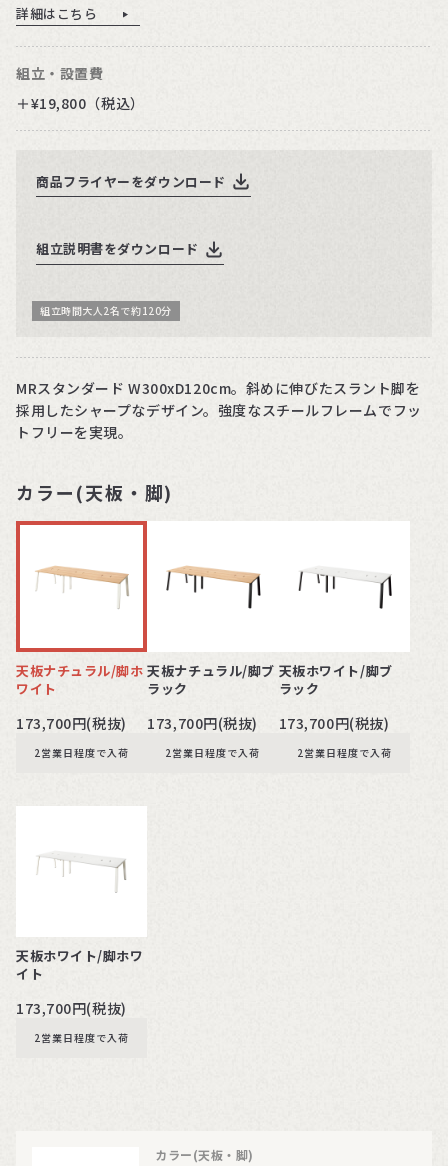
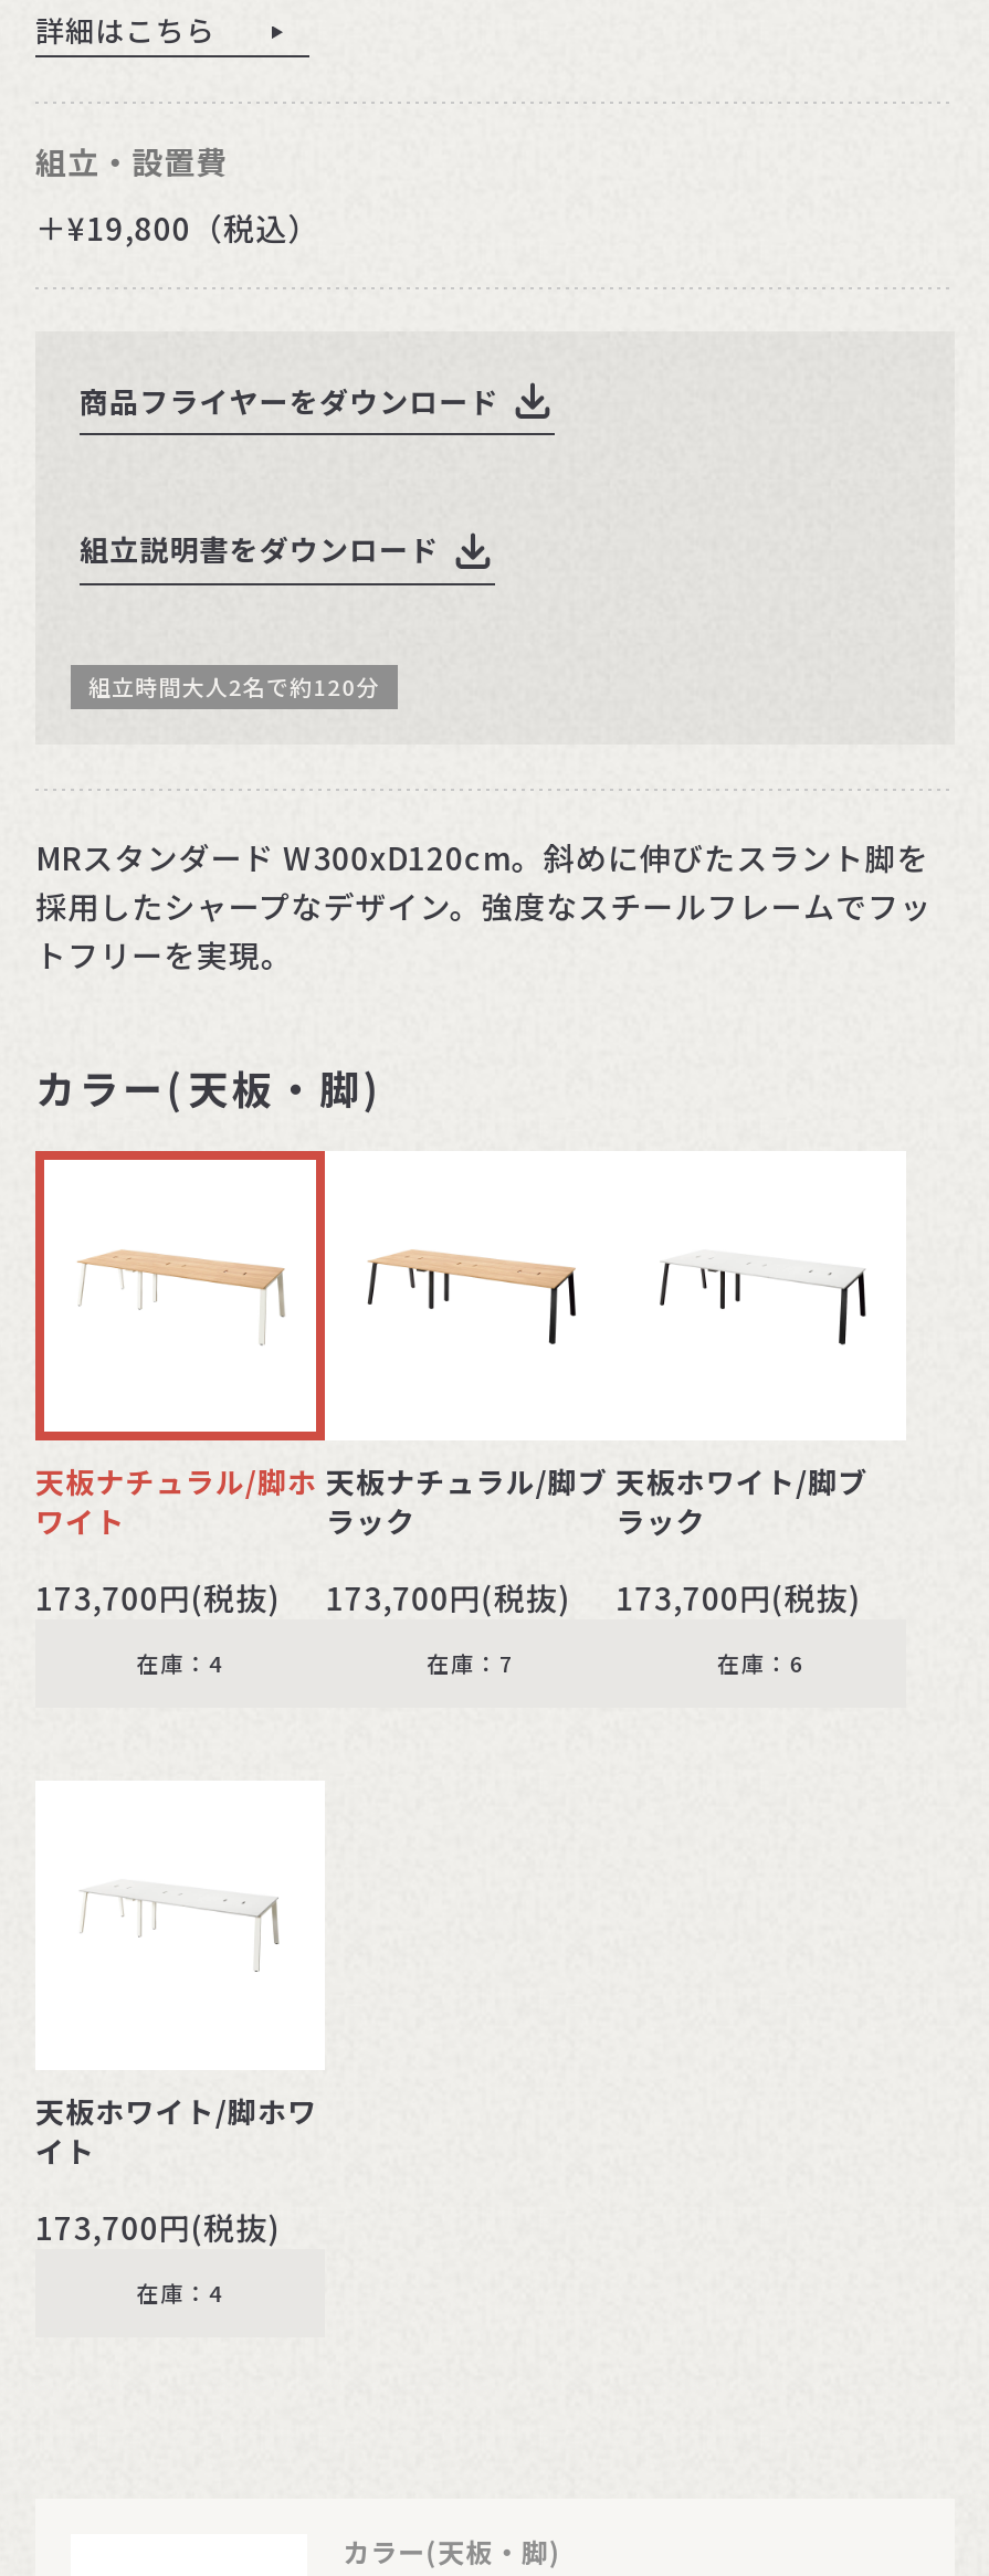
- 2営業日程度で入荷
+ 在庫：4

- 2営業日程度で入荷
+ 在庫：7

- 2営業日程度で入荷
+ 在庫：6

- 2営業日程度で入荷
+ 在庫：4
